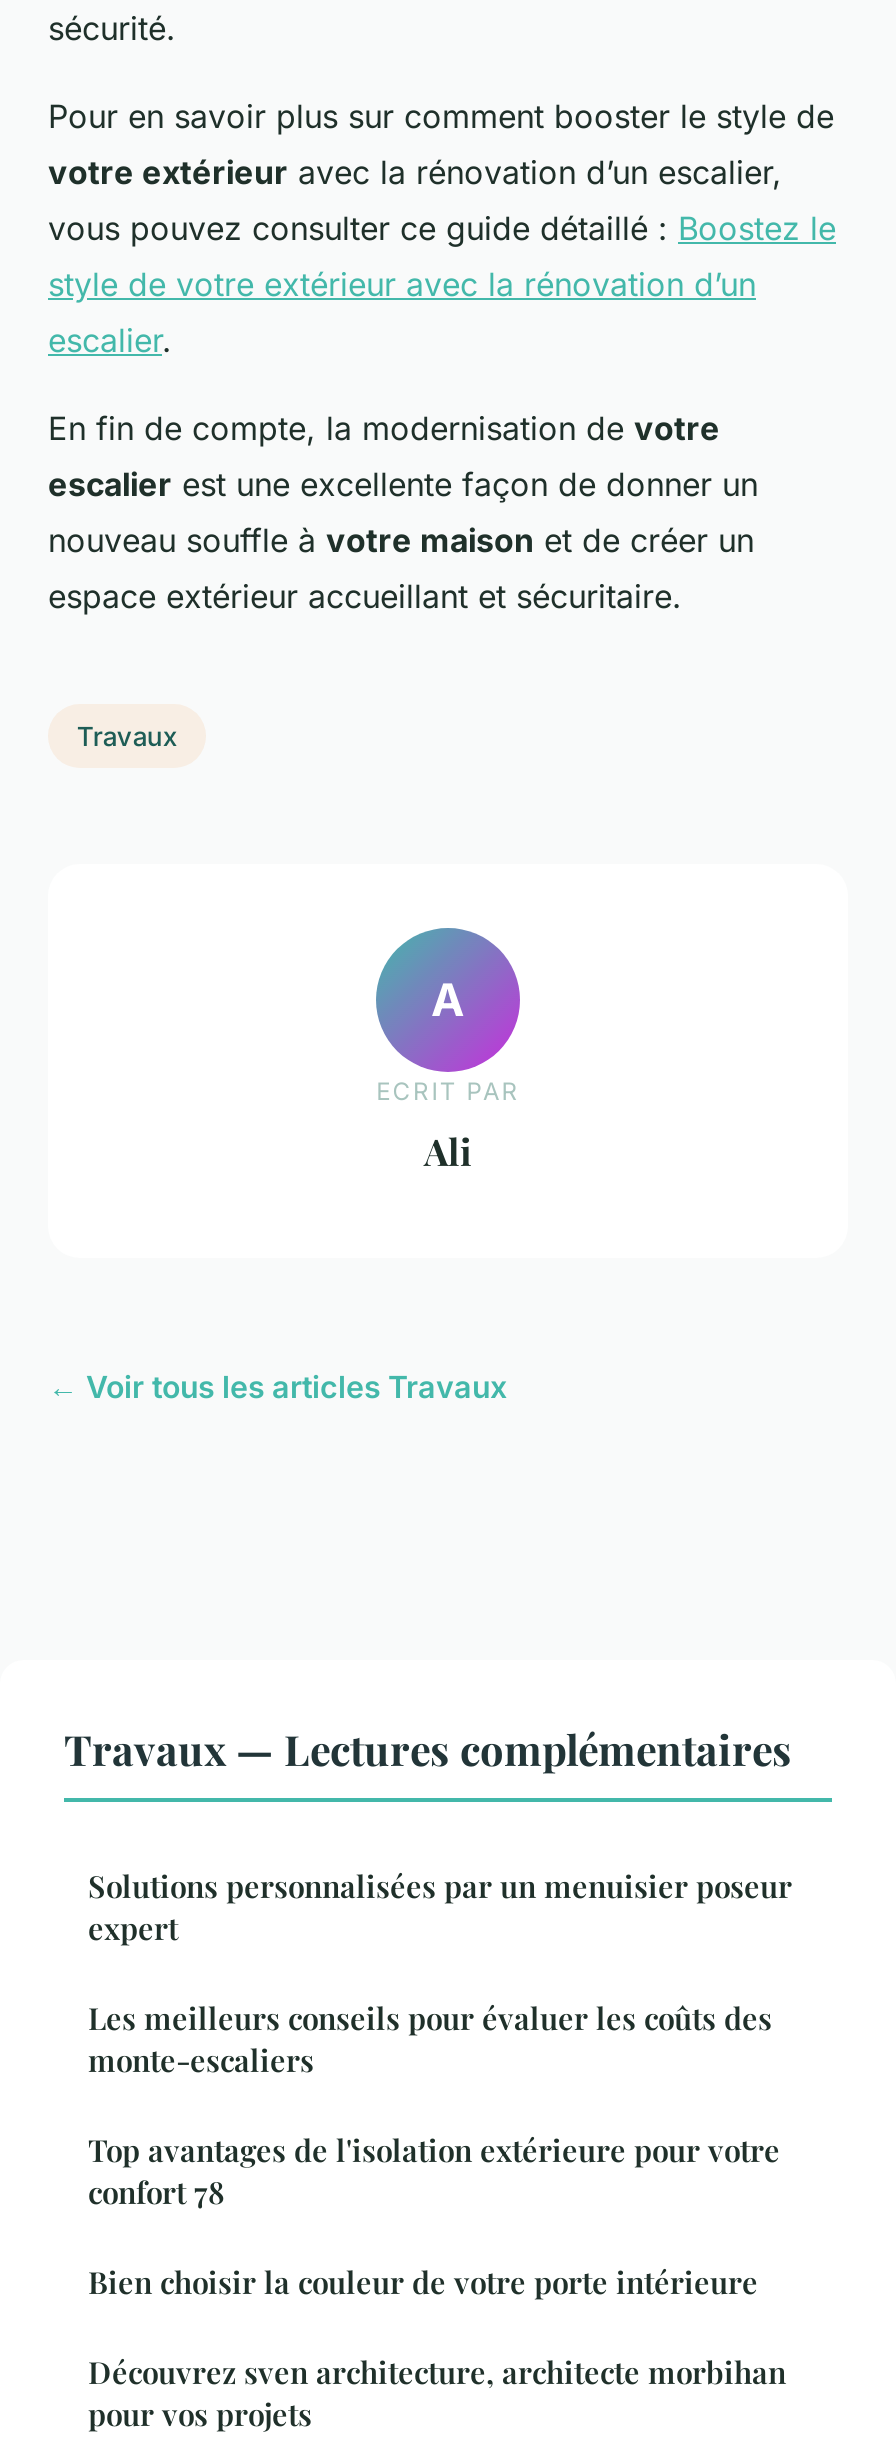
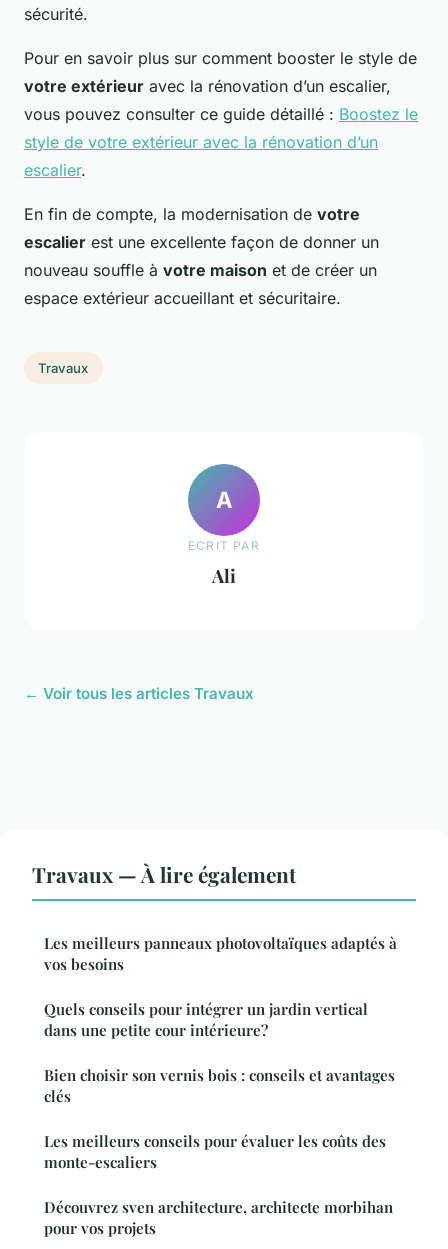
- Travaux — Lectures complémentaires
- Solutions personnalisées par un menuisier poseur
- expert
+ Travaux — À lire également
+ Les meilleurs panneaux photovoltaïques adaptés à
+ vos besoins
+ Quels conseils pour intégrer un jardin vertical
+ dans une petite cour intérieure?
+ Bien choisir son vernis bois : conseils et avantages
+ clés

moved down: Les meilleurs conseils pour évaluer les coûts des | monte-escaliers

- Top avantages de l'isolation extérieure pour votre
- confort 78
- Bien choisir la couleur de votre porte intérieure
